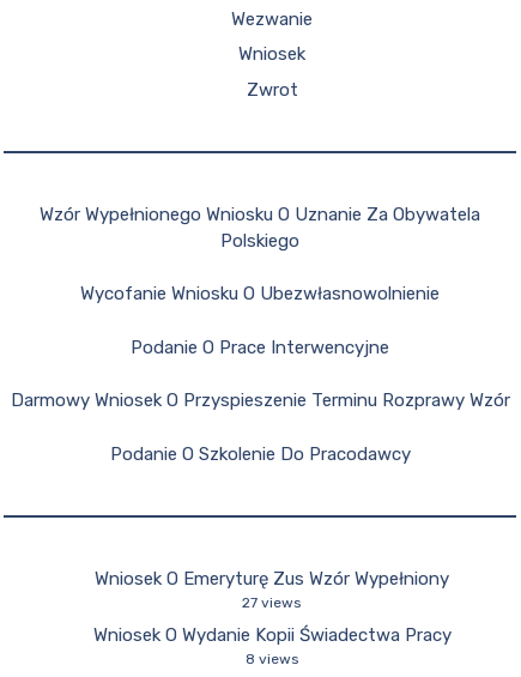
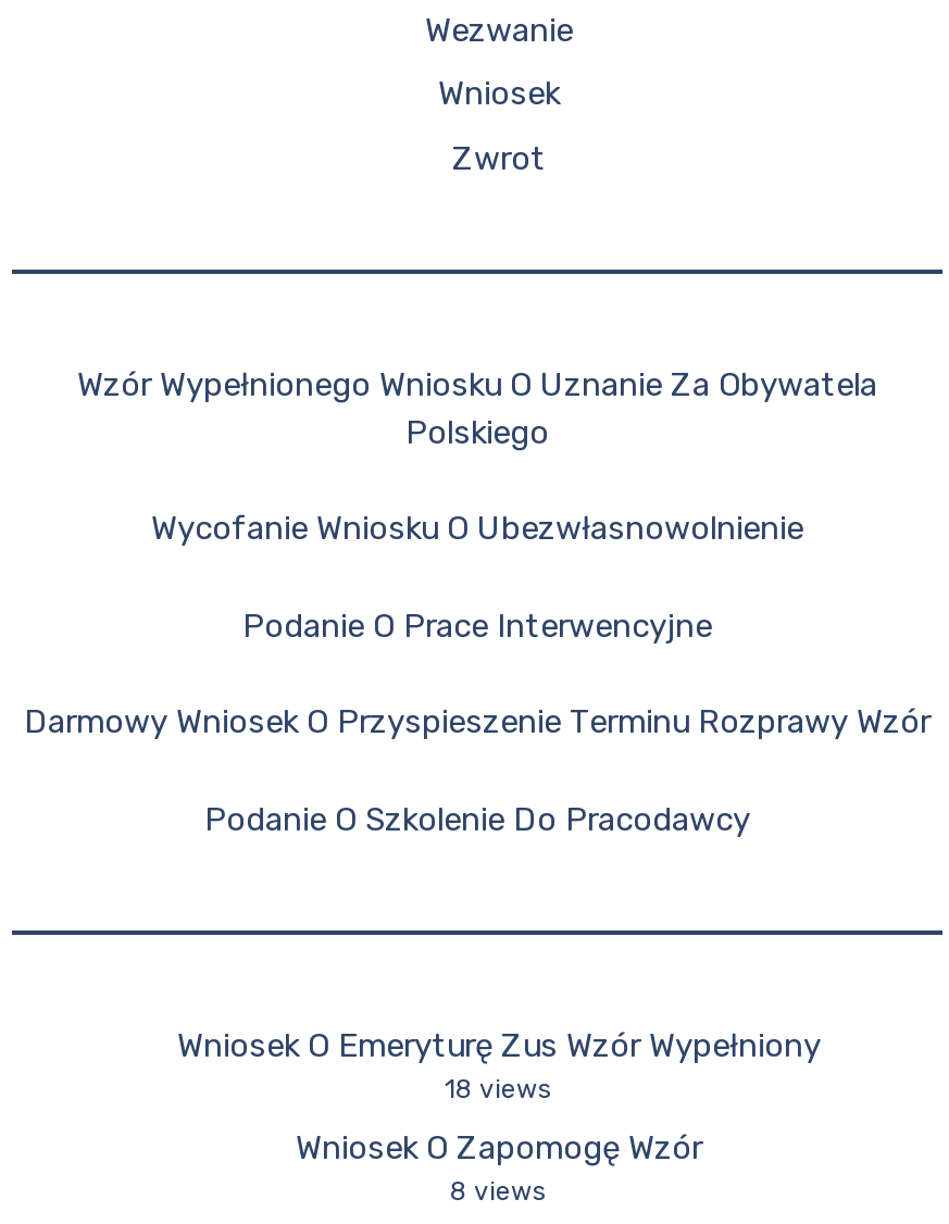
- 27 views
+ 18 views

- Wniosek O Wydanie Kopii Świadectwa Pracy
+ Wniosek O Zapomogę Wzór
